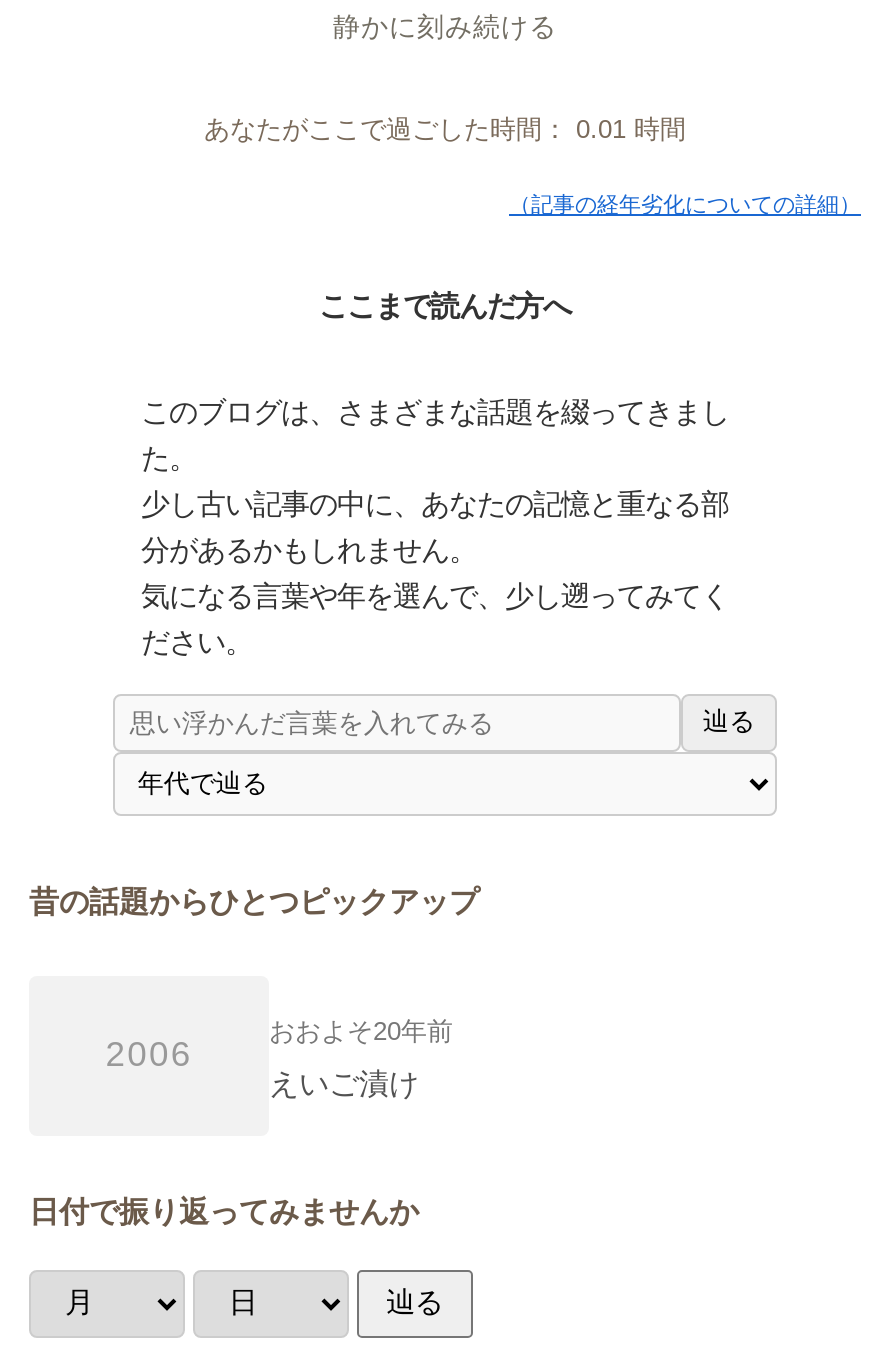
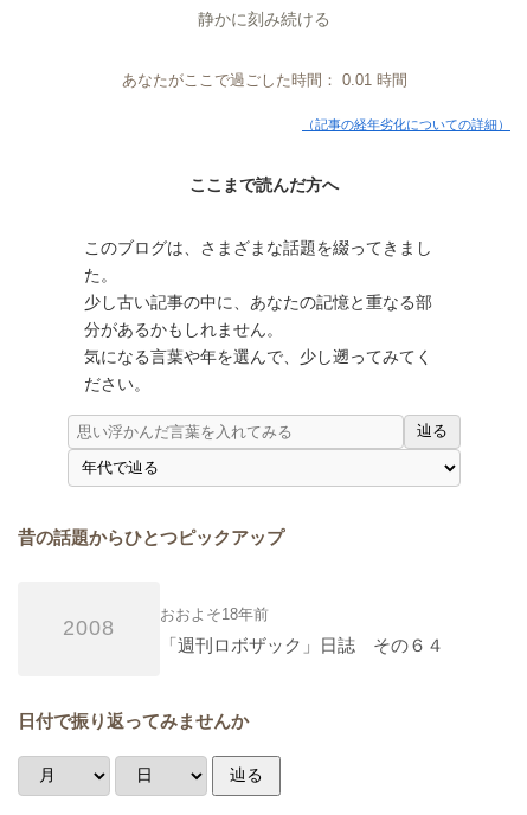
- おおよそ20年前
+ おおよそ18年前

- 2006
+ 2008

- えいご漬け
+ 「週刊ロボザック」日誌 その６４
